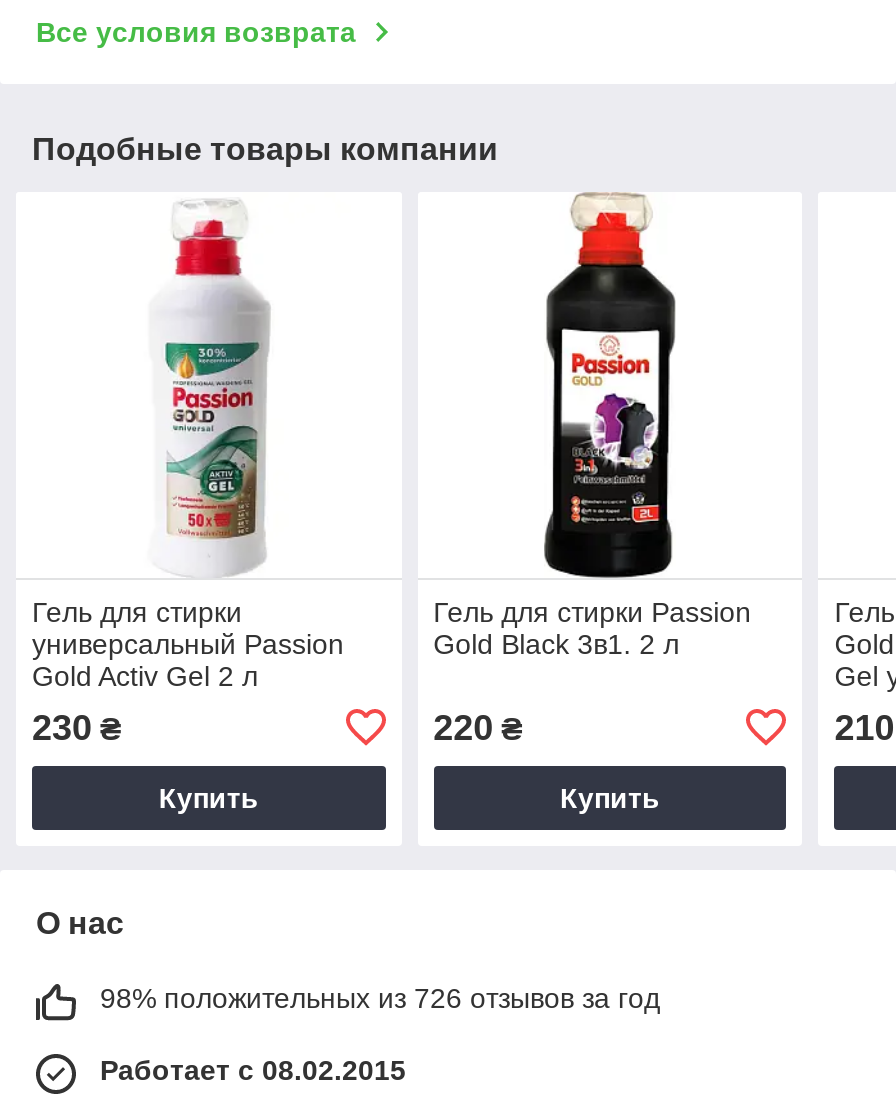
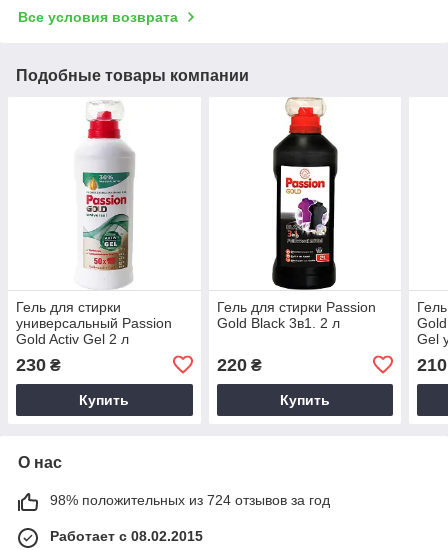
- 98% положительных из 726 отзывов за год
+ 98% положительных из 724 отзывов за год
